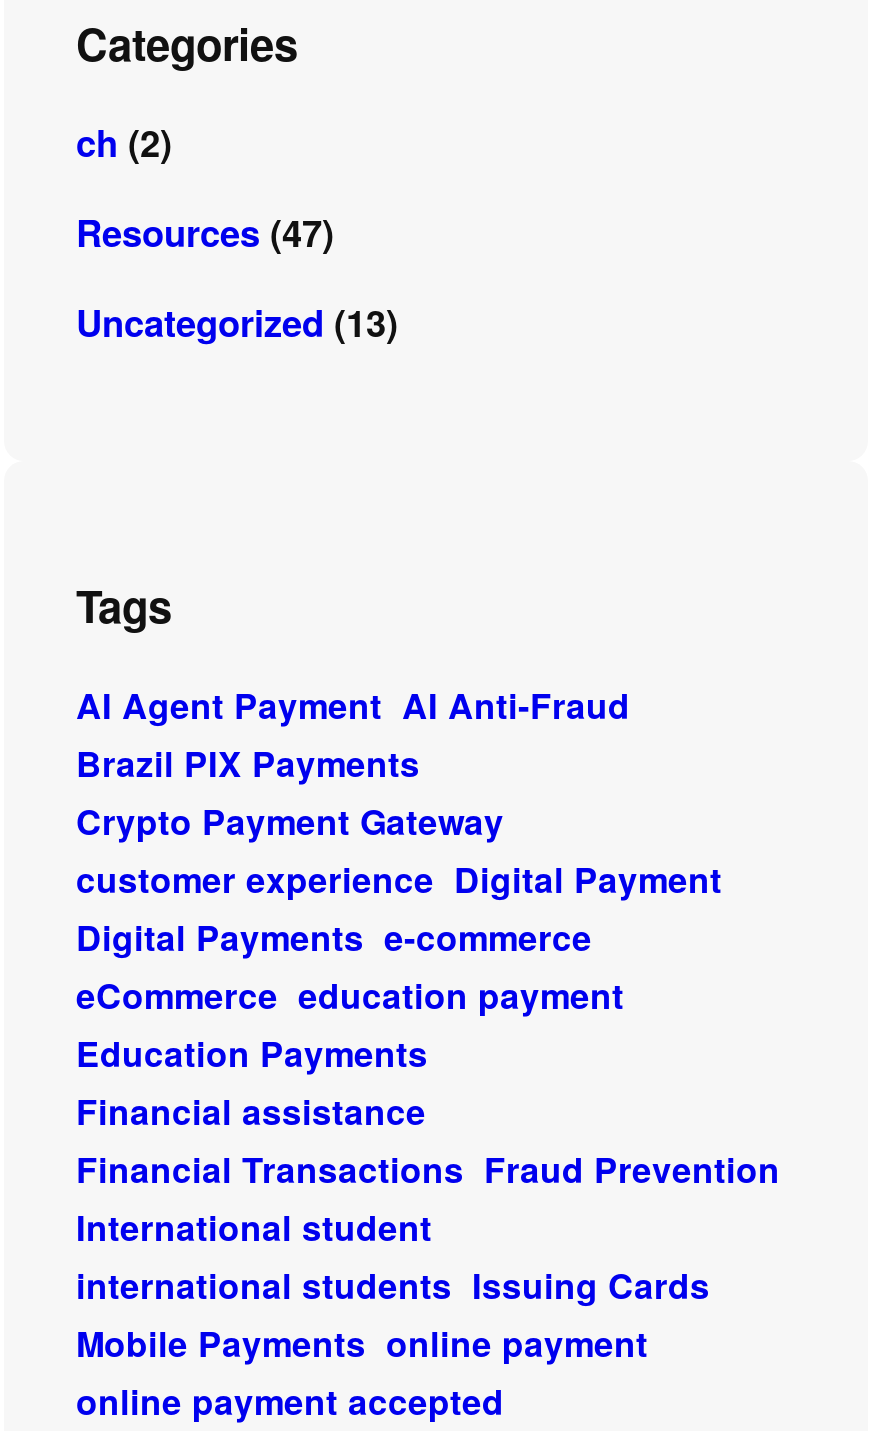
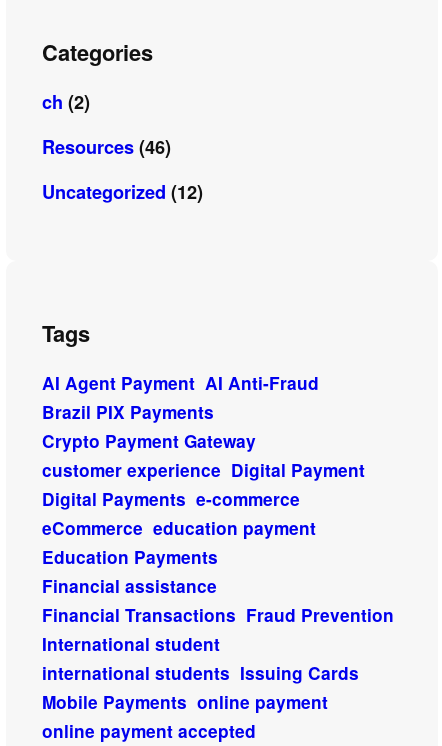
- Resources (47)
+ Resources (46)

- Uncategorized (13)
+ Uncategorized (12)
